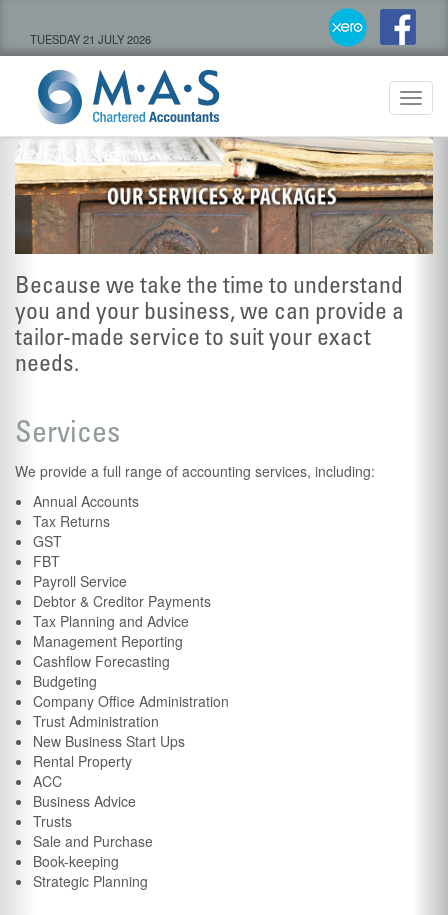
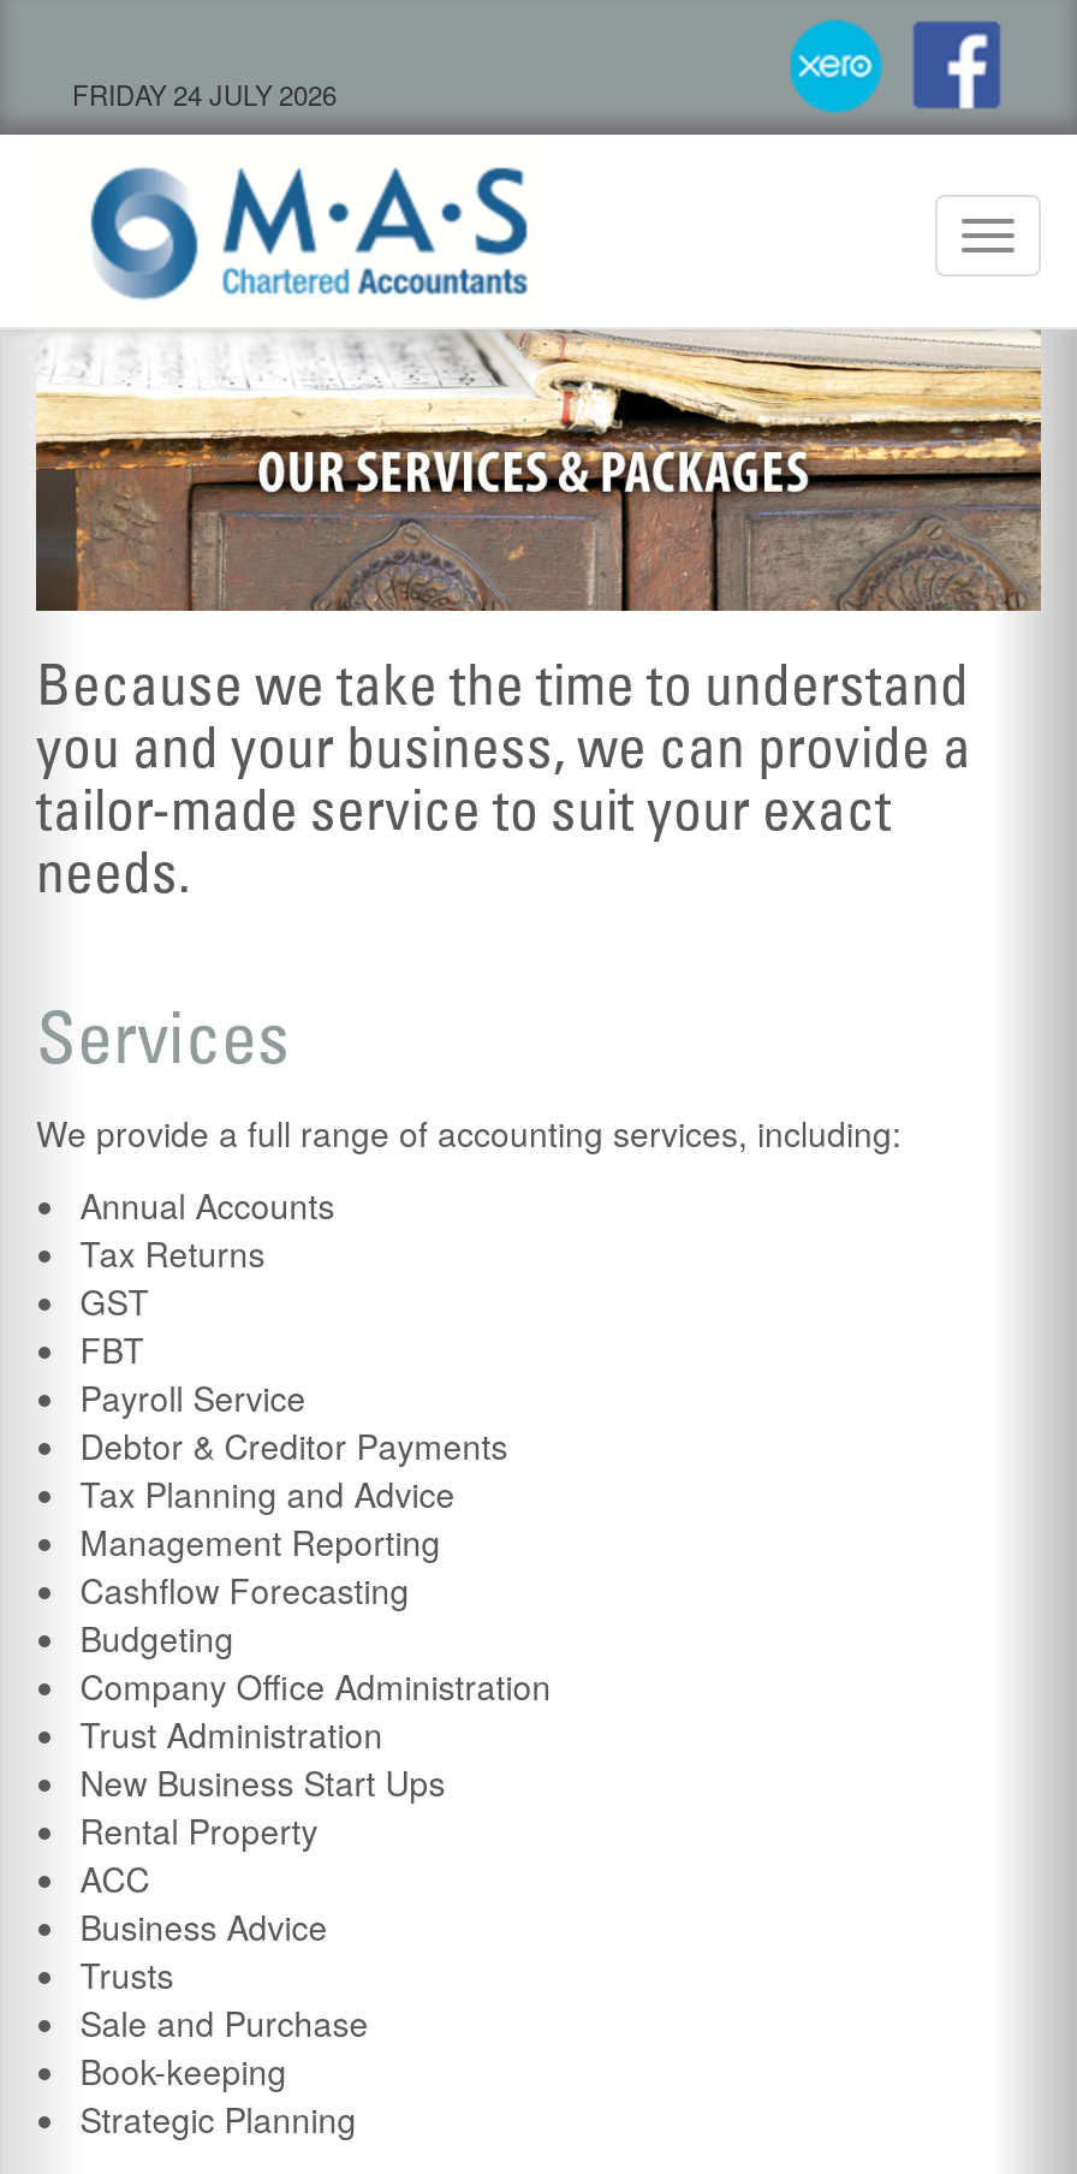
- TUESDAY 21 JULY 2026
+ FRIDAY 24 JULY 2026
